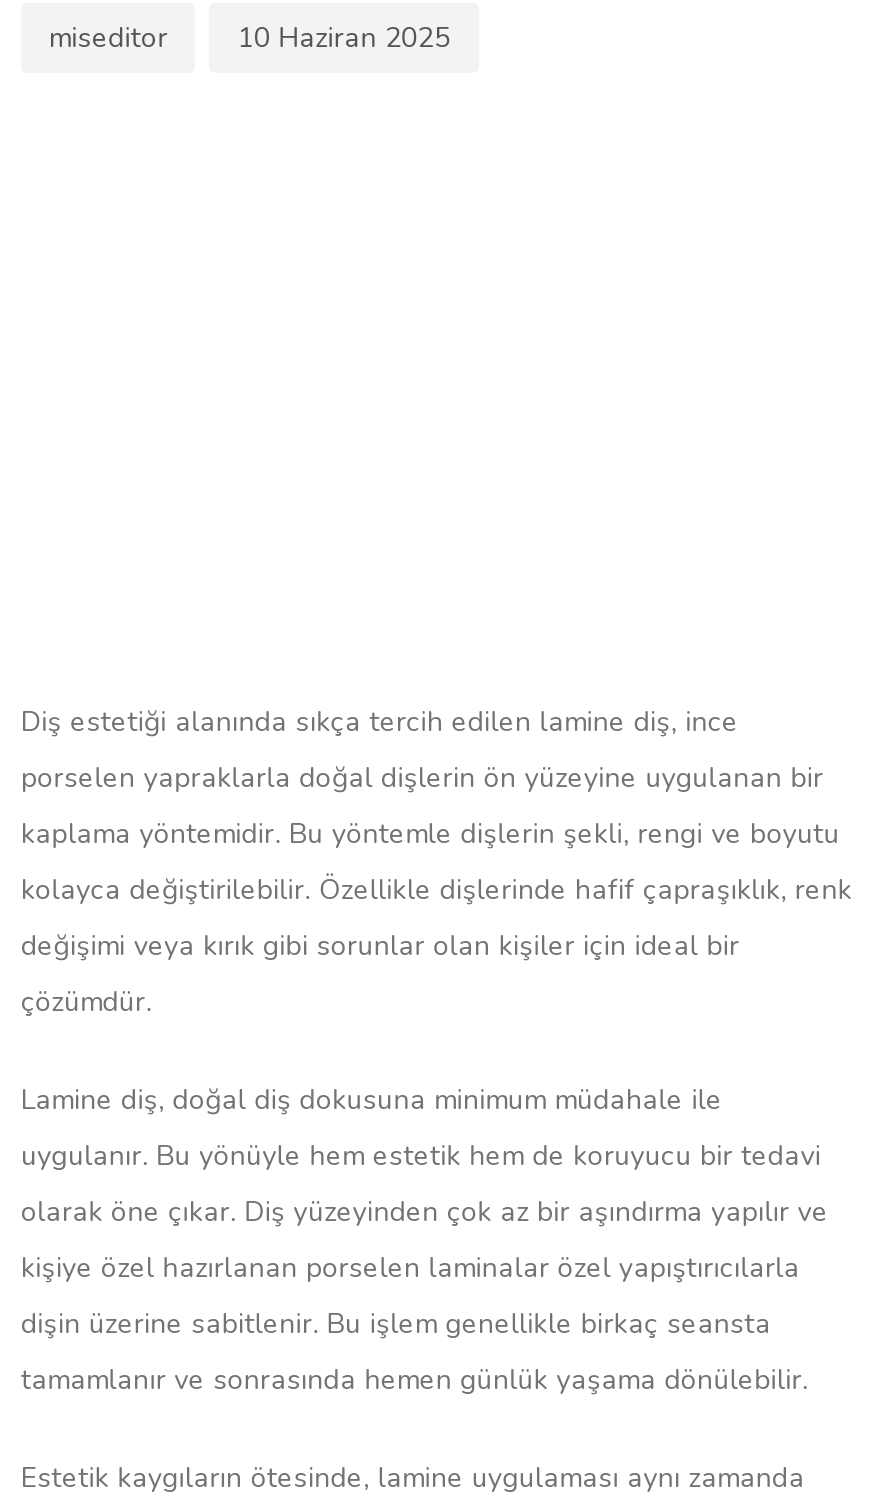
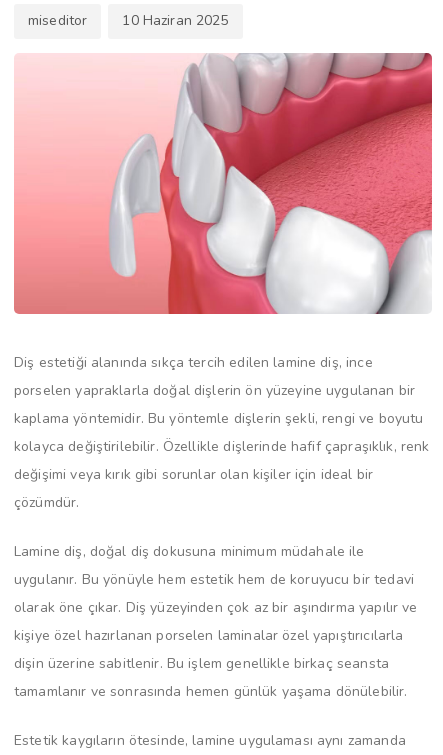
+ [image]
